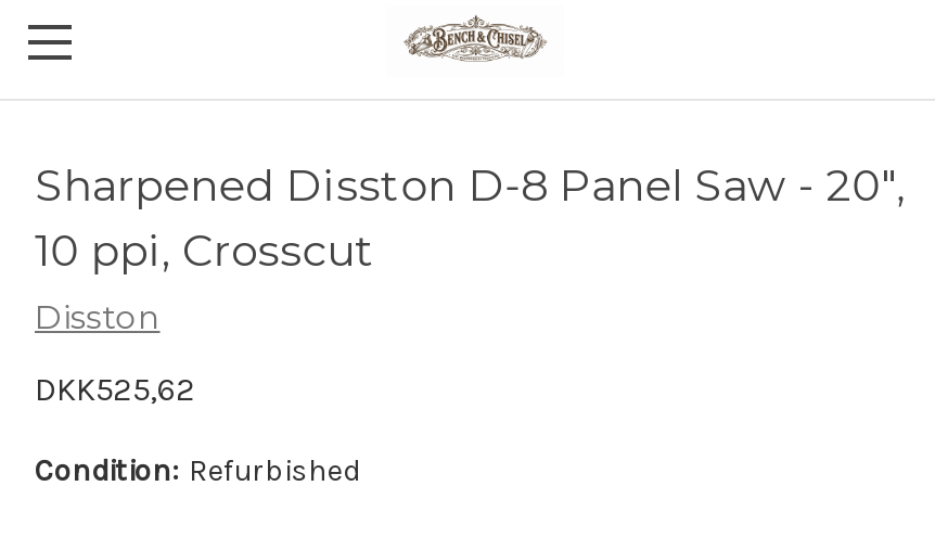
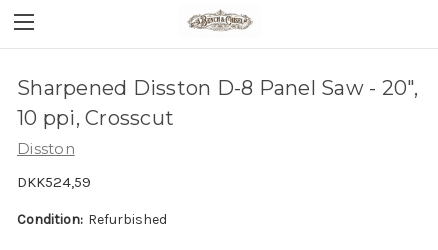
- DKK525,62
+ DKK524,59
